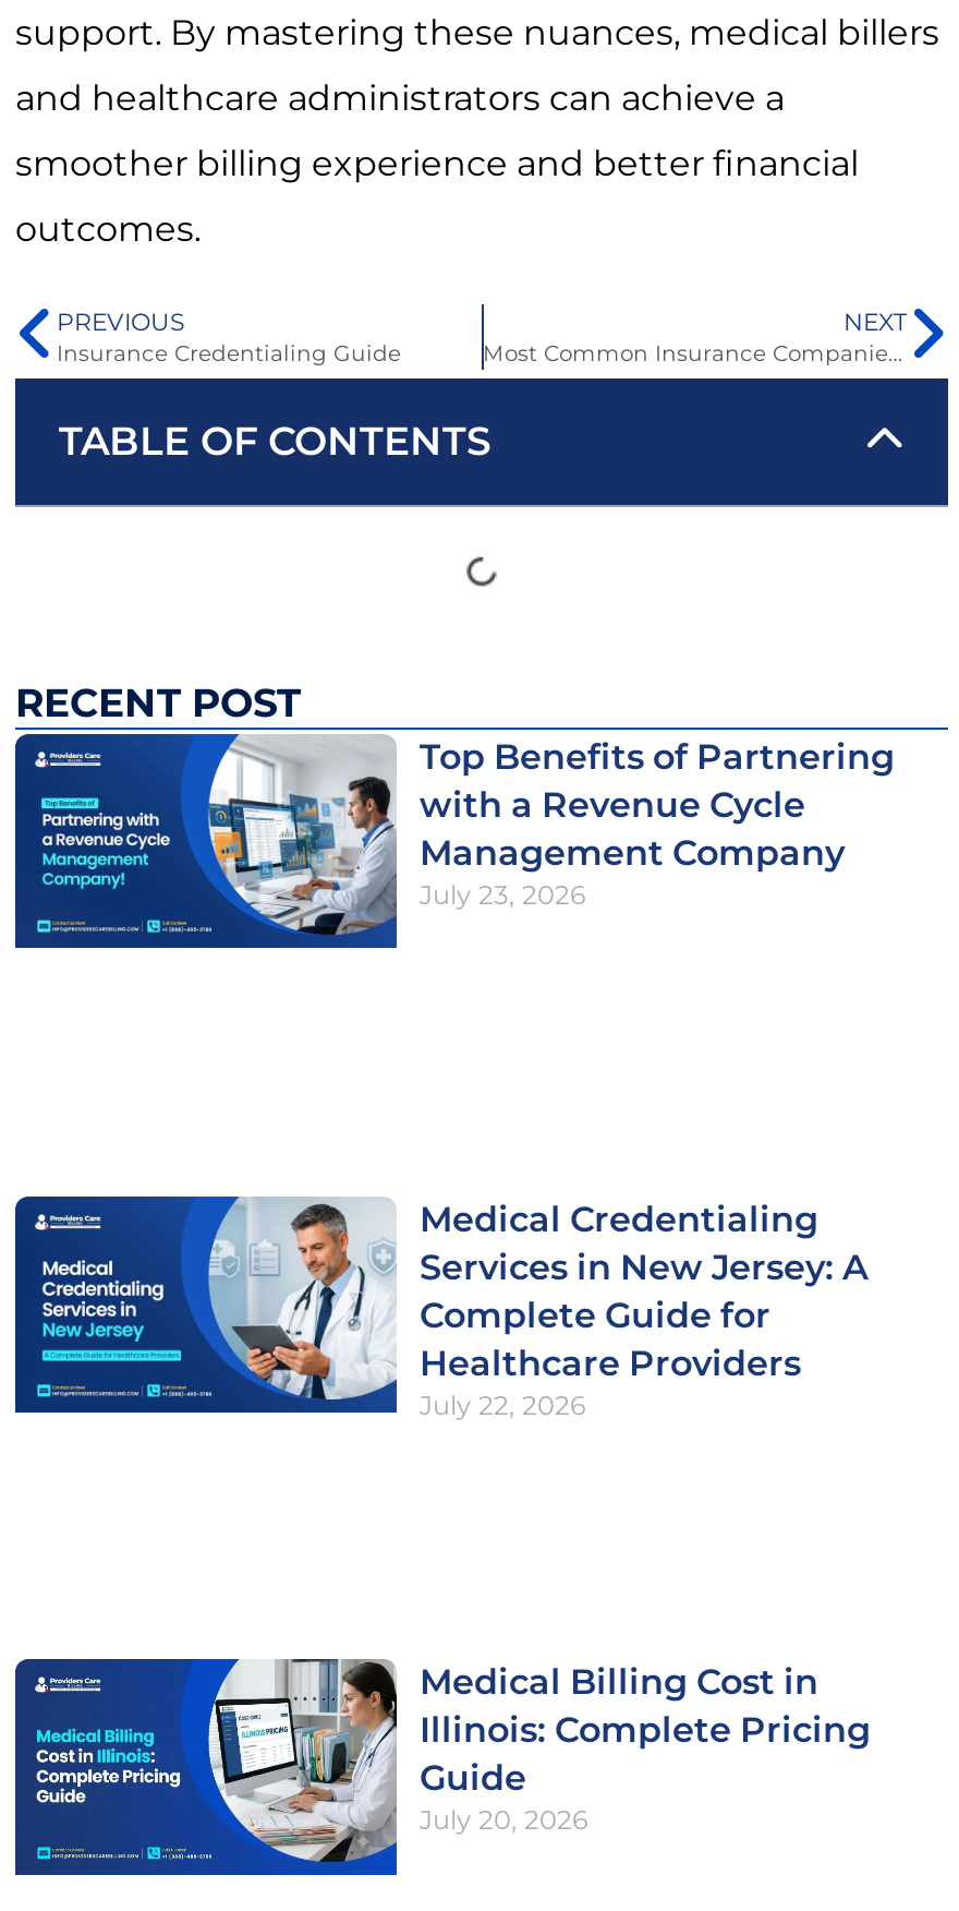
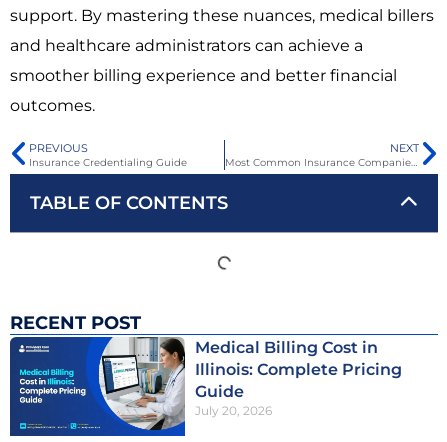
- [image]
- Top Benefits of Partnering
- with a Revenue Cycle
- Management Company
- July 23, 2026

- [image]
- Medical Credentialing
- Services in New Jersey: A
- Complete Guide for
- Healthcare Providers
- July 22, 2026
